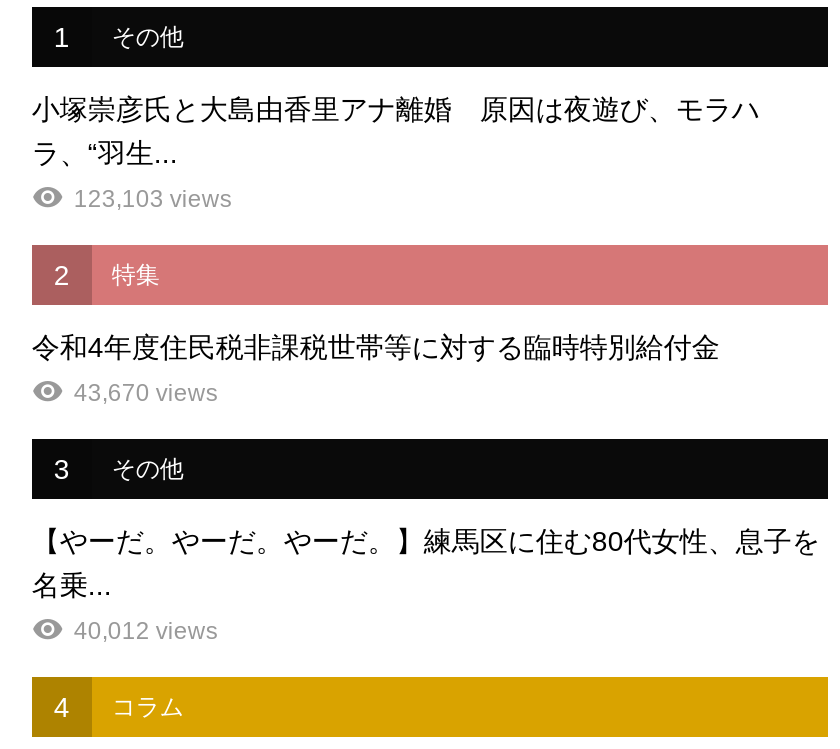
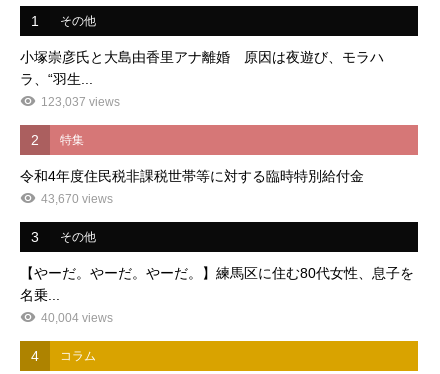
- 123,103 views
+ 123,037 views

- 40,012 views
+ 40,004 views
